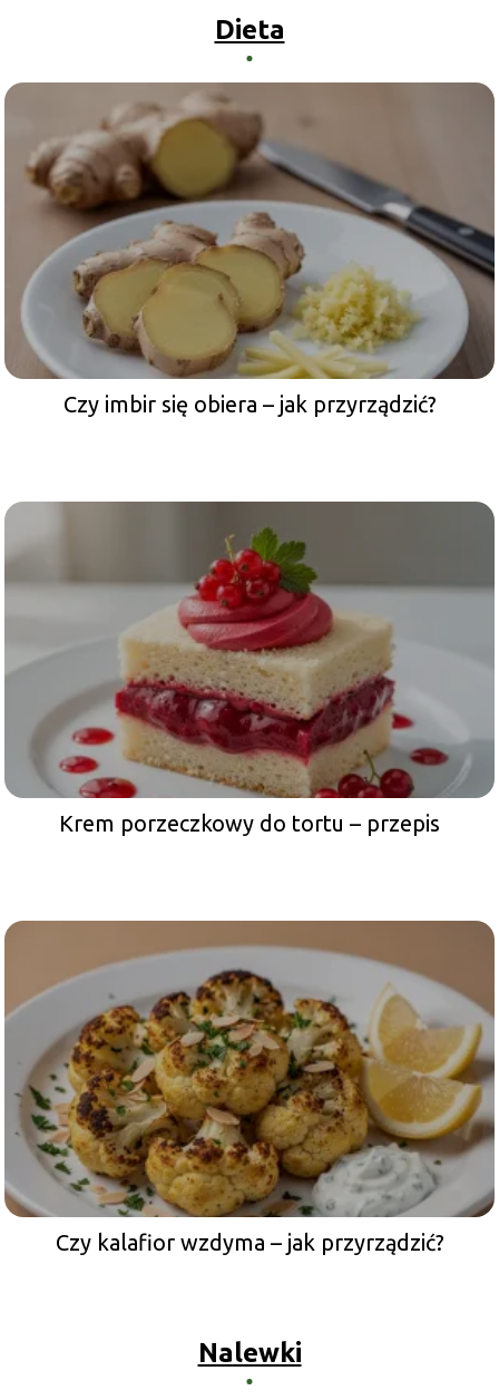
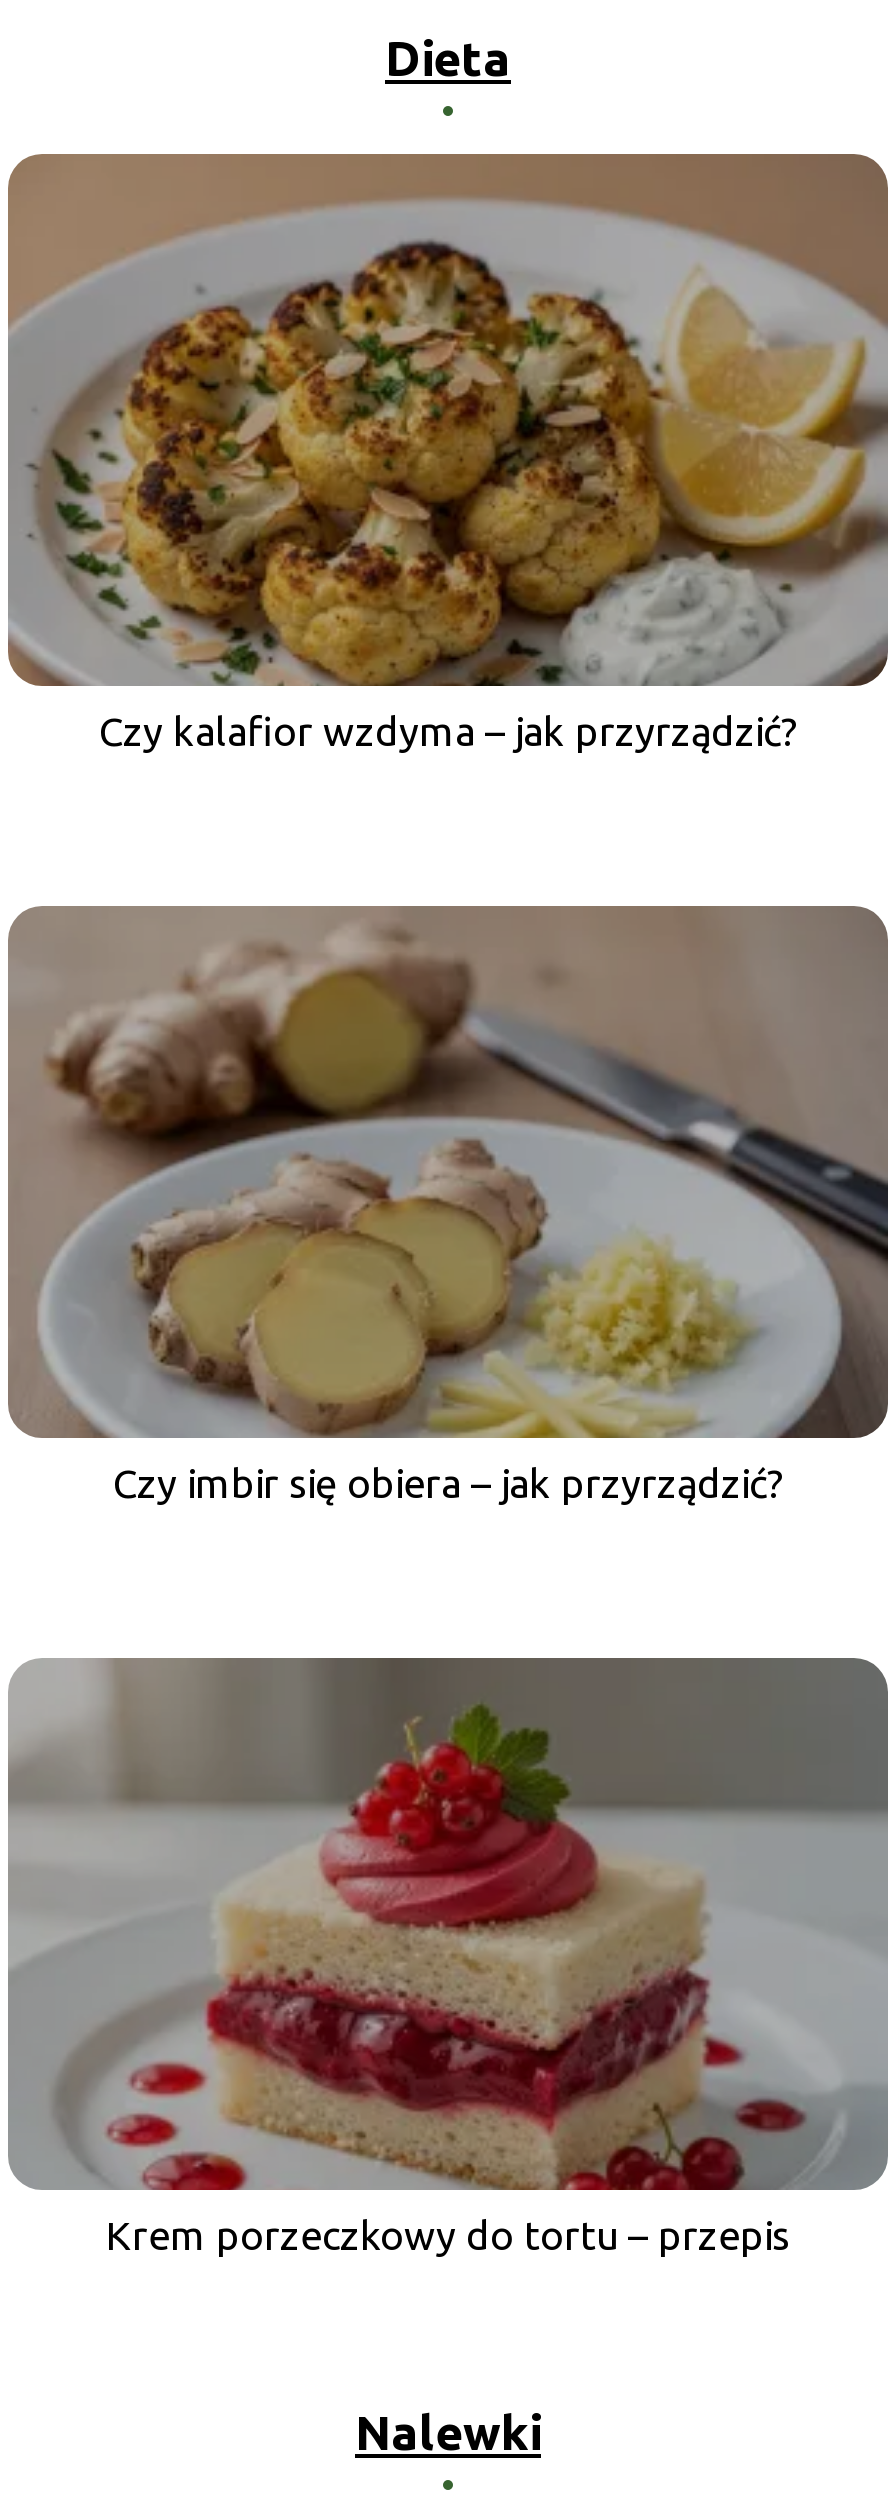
moved down: [image] | Czy imbir się obiera – jak przyrządzić? | Krem porzeczkowy do tortu – przepis

moved up: [image] | Czy kalafior wzdyma – jak przyrządzić?
